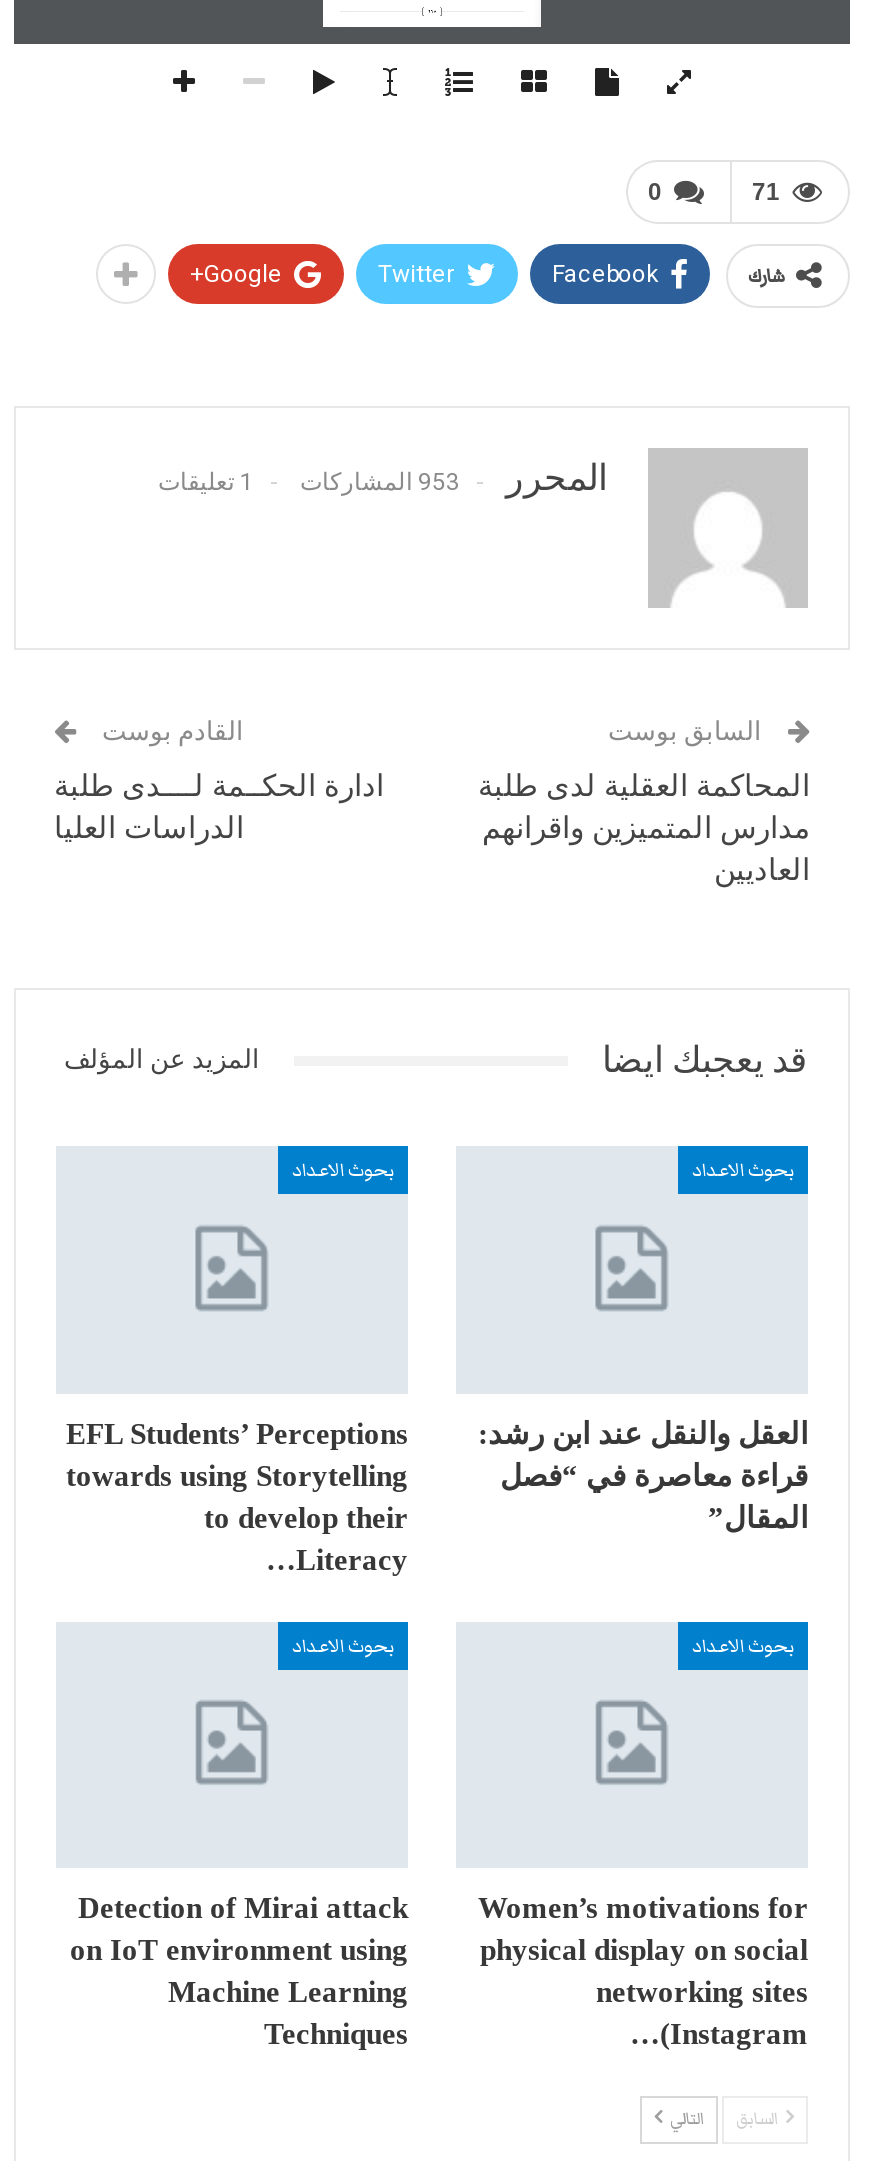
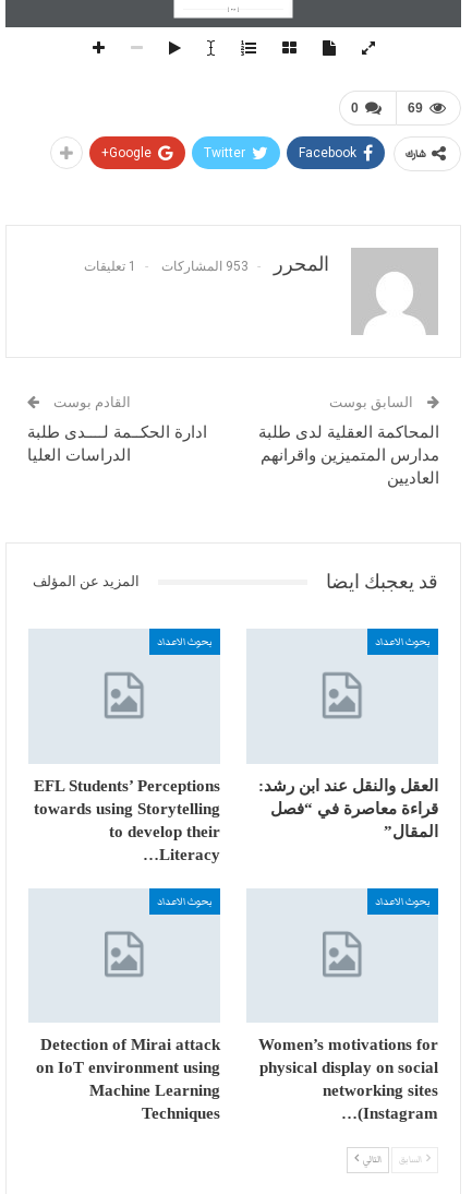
- 71
+ 69
